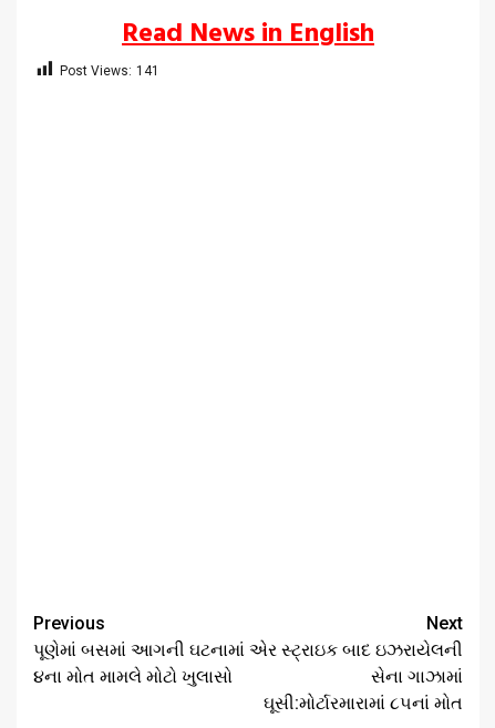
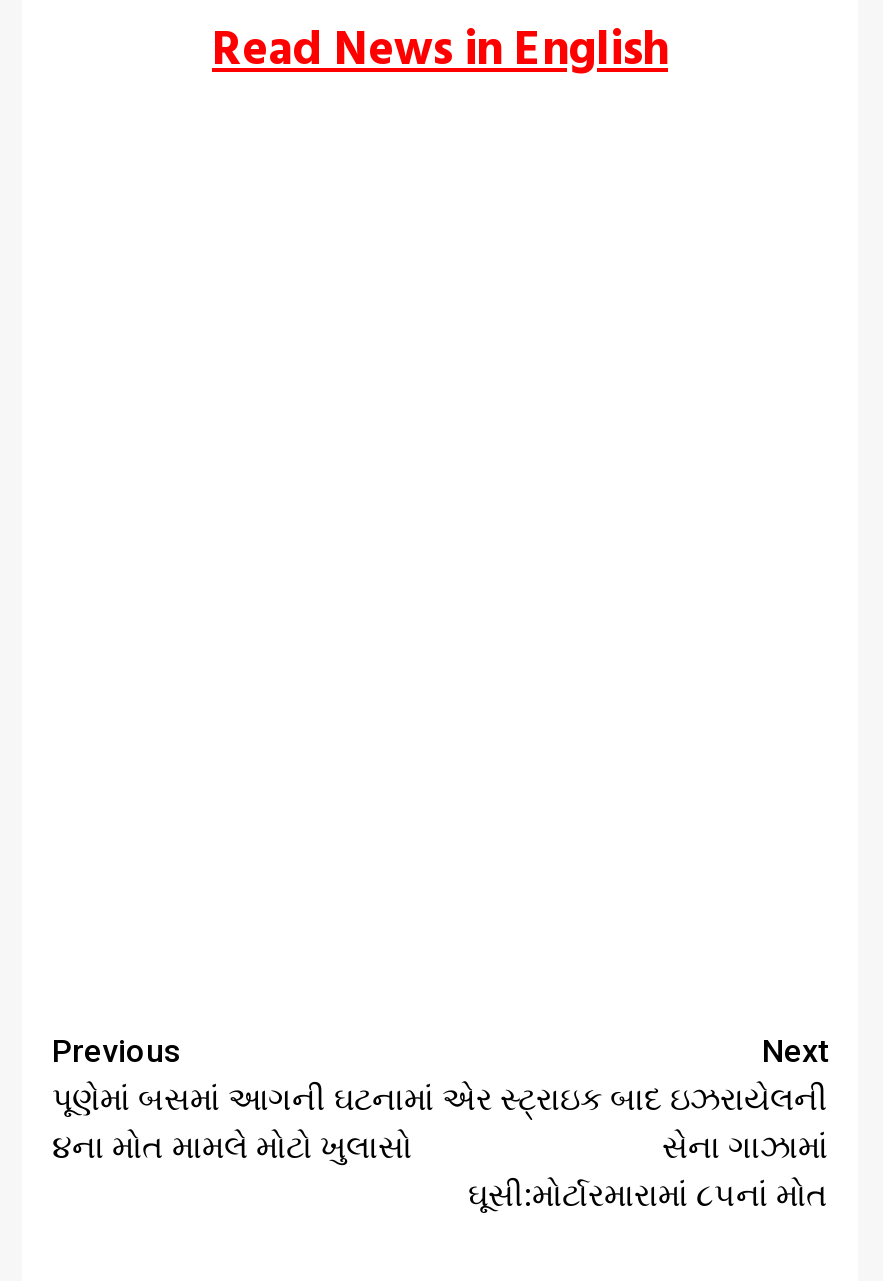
- Post Views: 141
